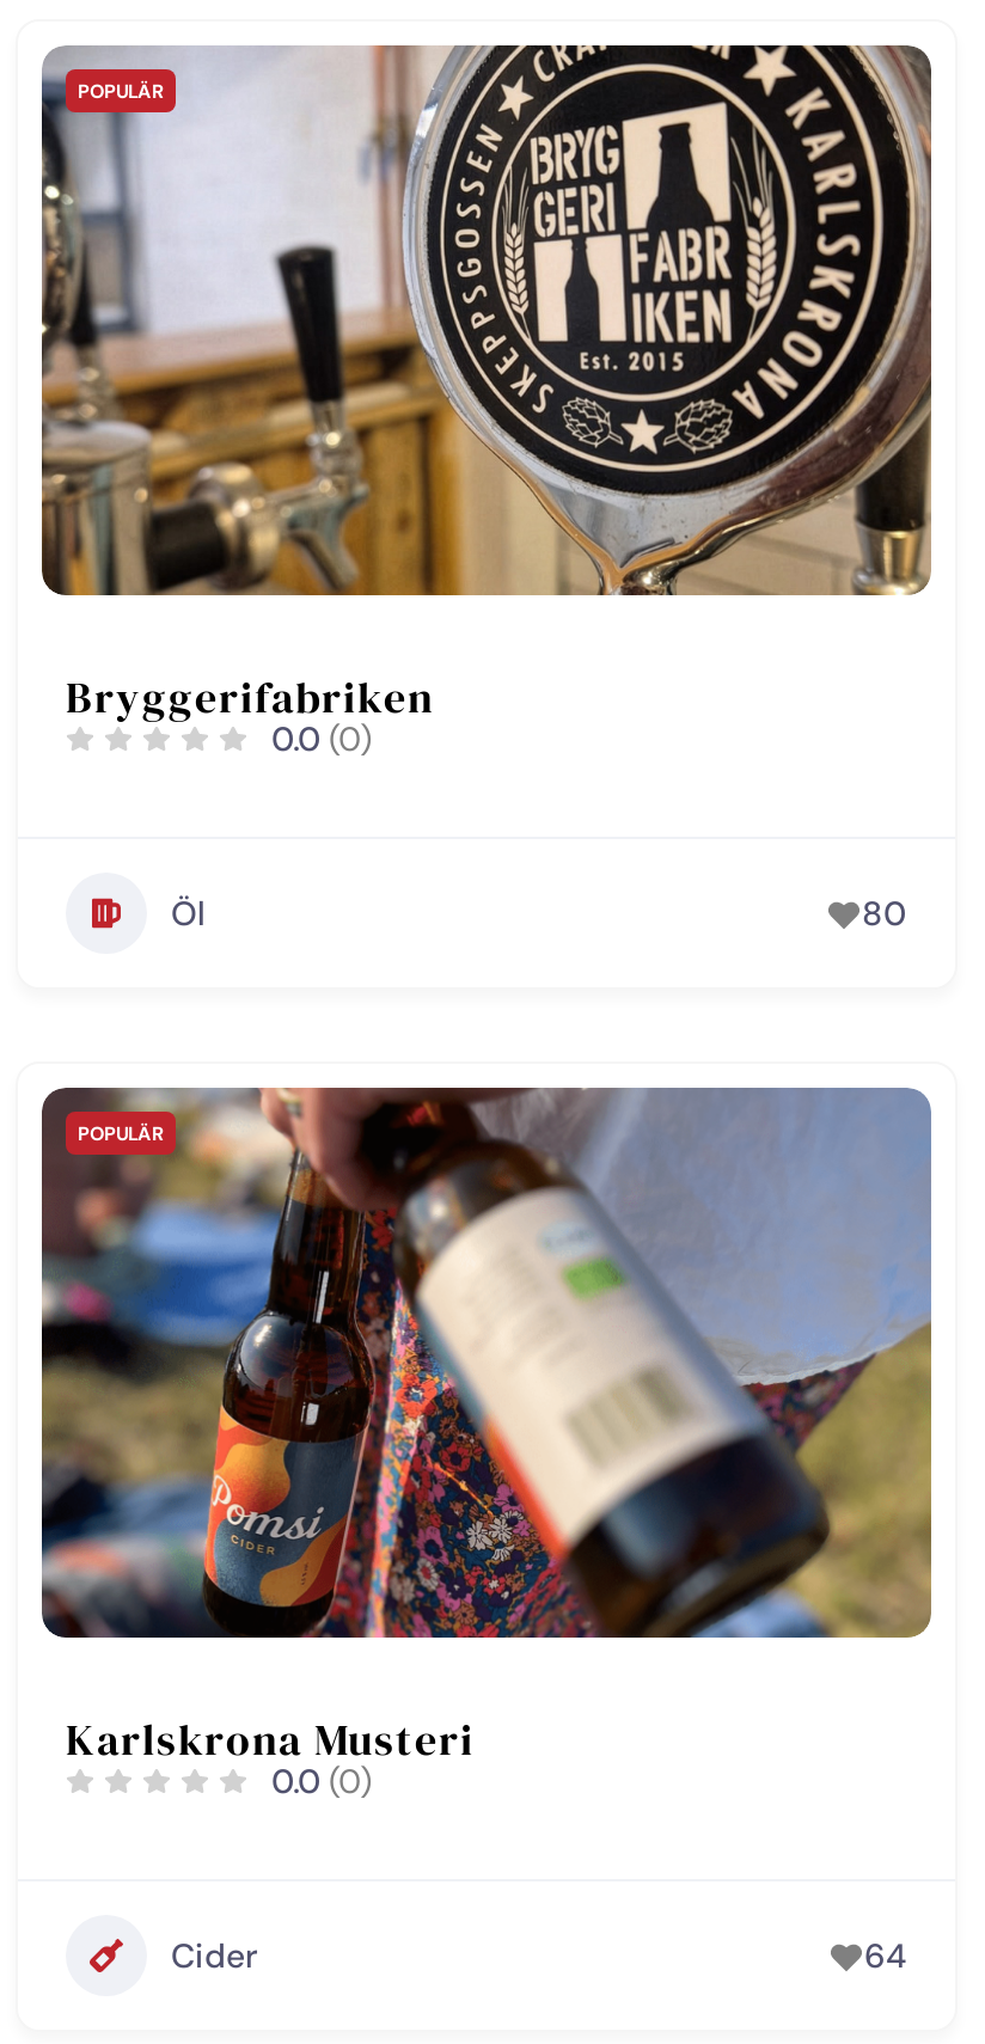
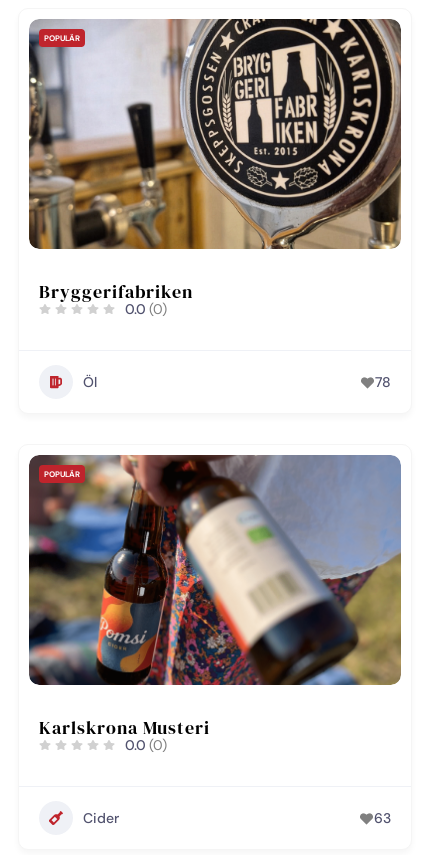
- 80
+ 78

- 64
+ 63
